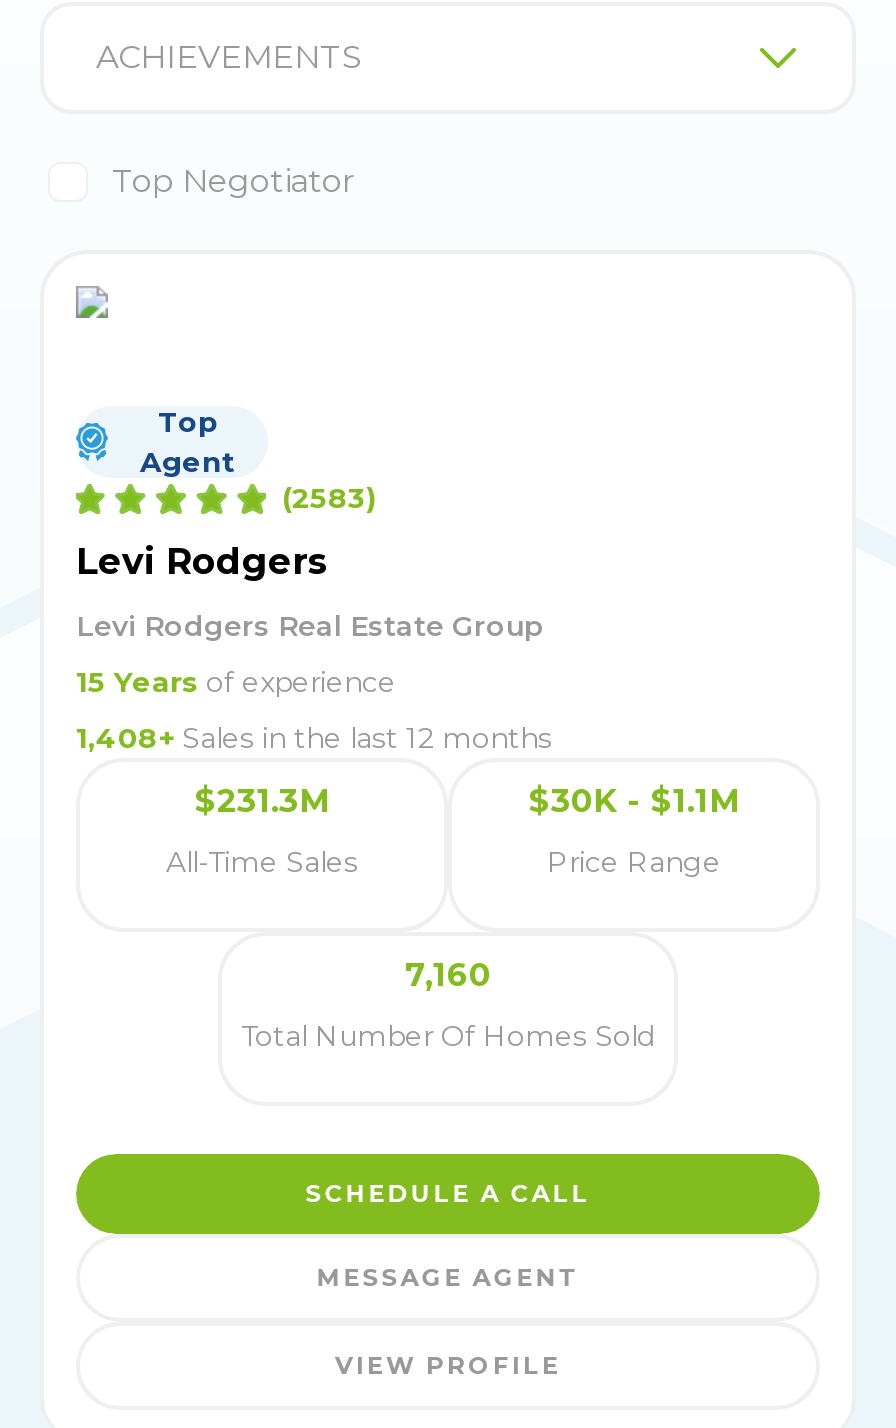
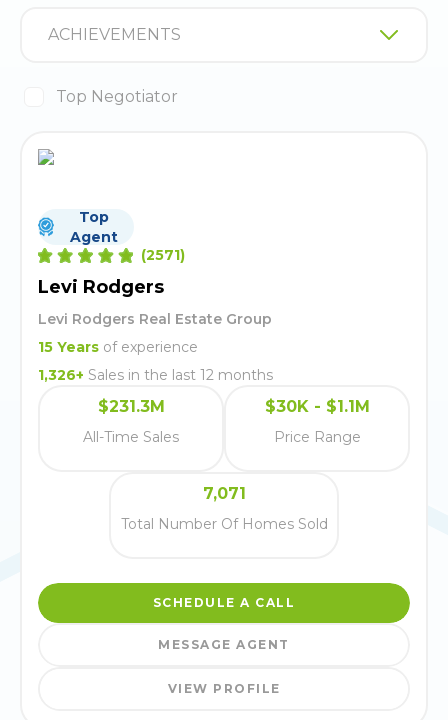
- (2583)
+ (2571)

- 1,408+ Sales in the last 12 months
+ 1,326+ Sales in the last 12 months

- 7,160
+ 7,071
